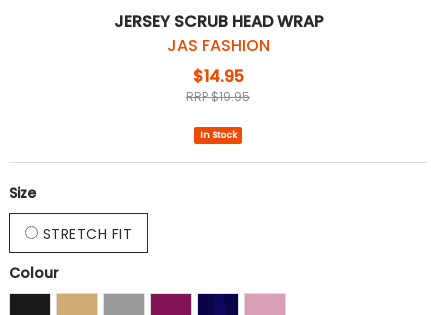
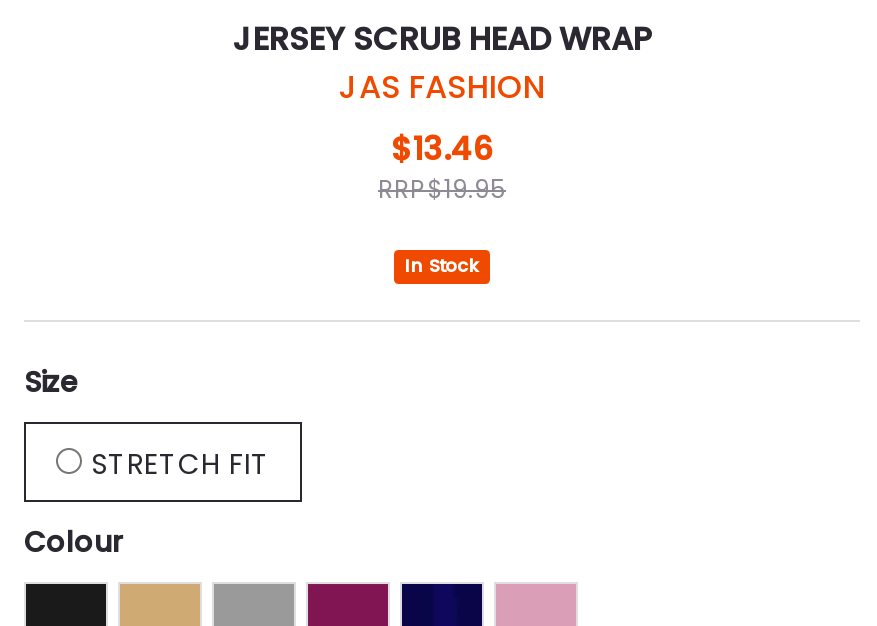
- $14.95
+ $13.46
